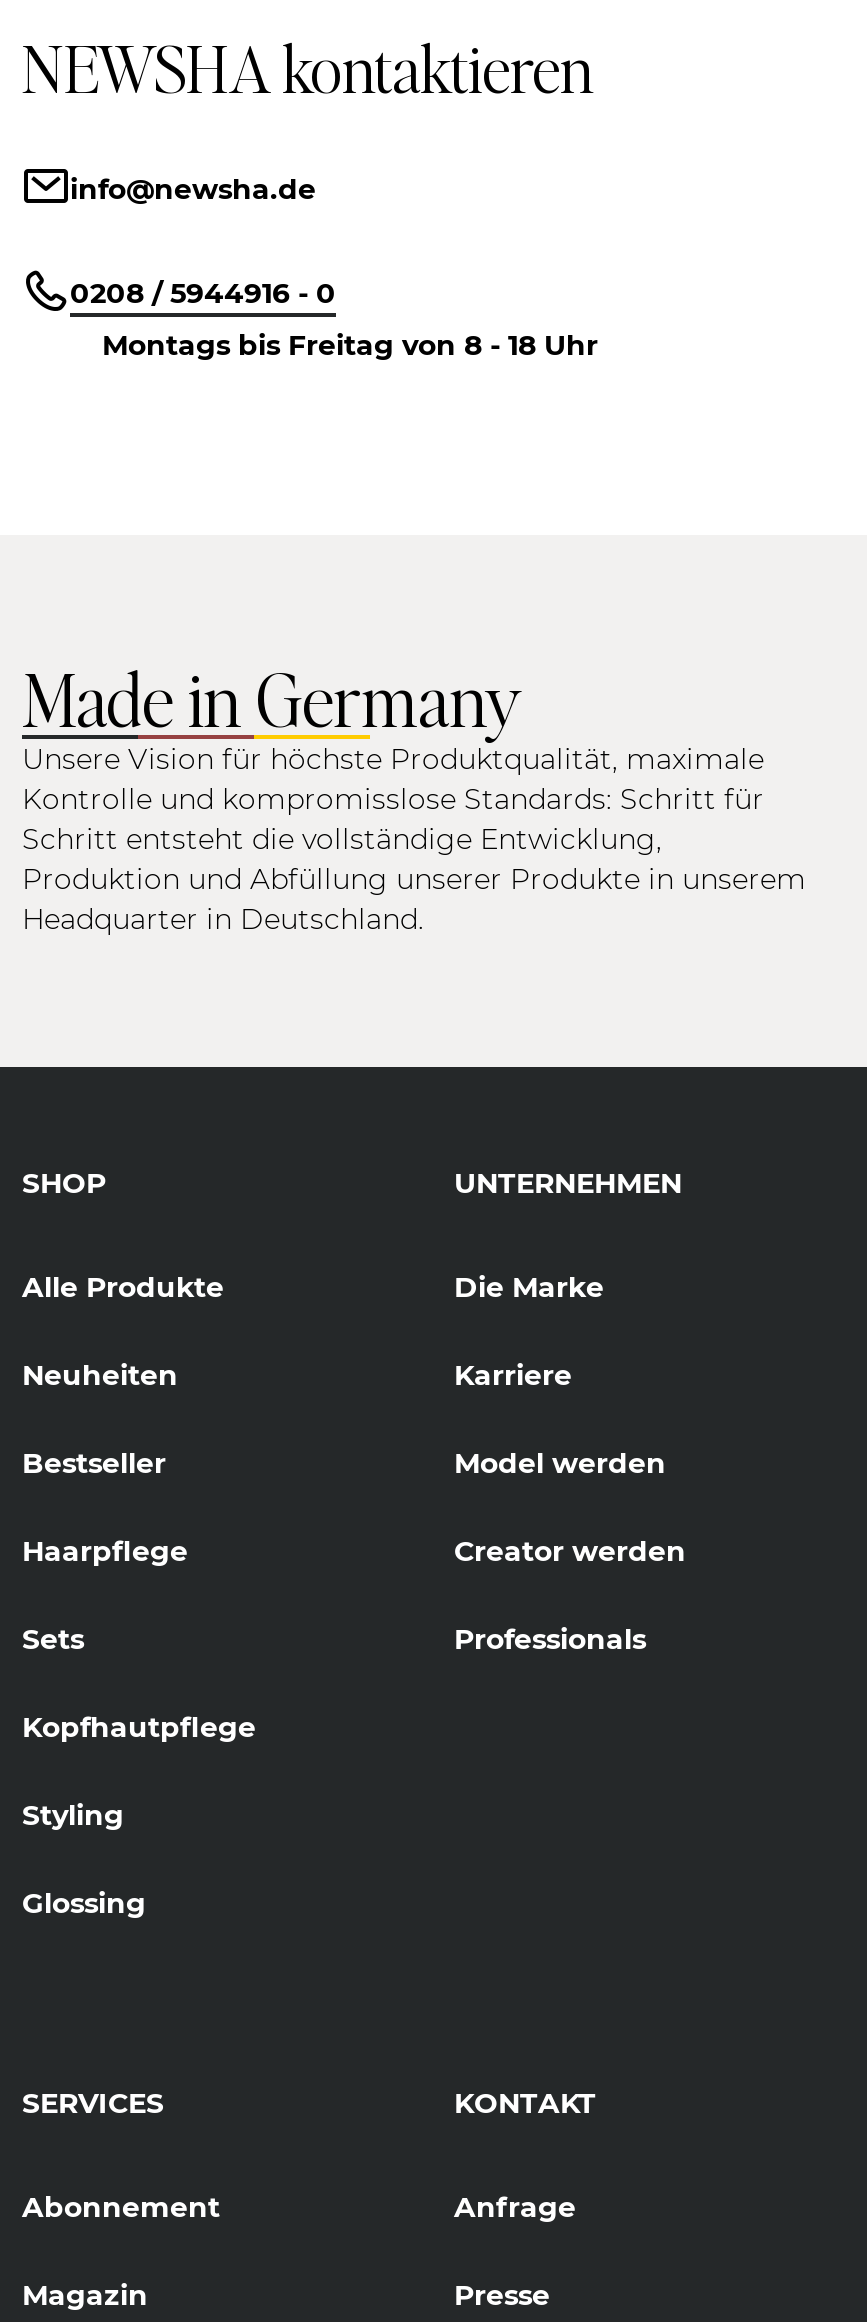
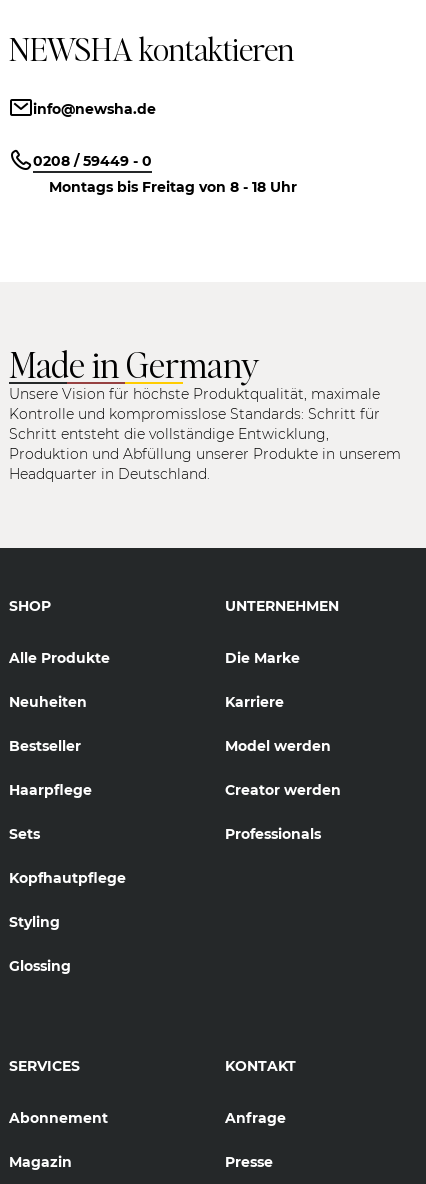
- 0208 / 5944916 - 0
+ 0208 / 59449 - 0
